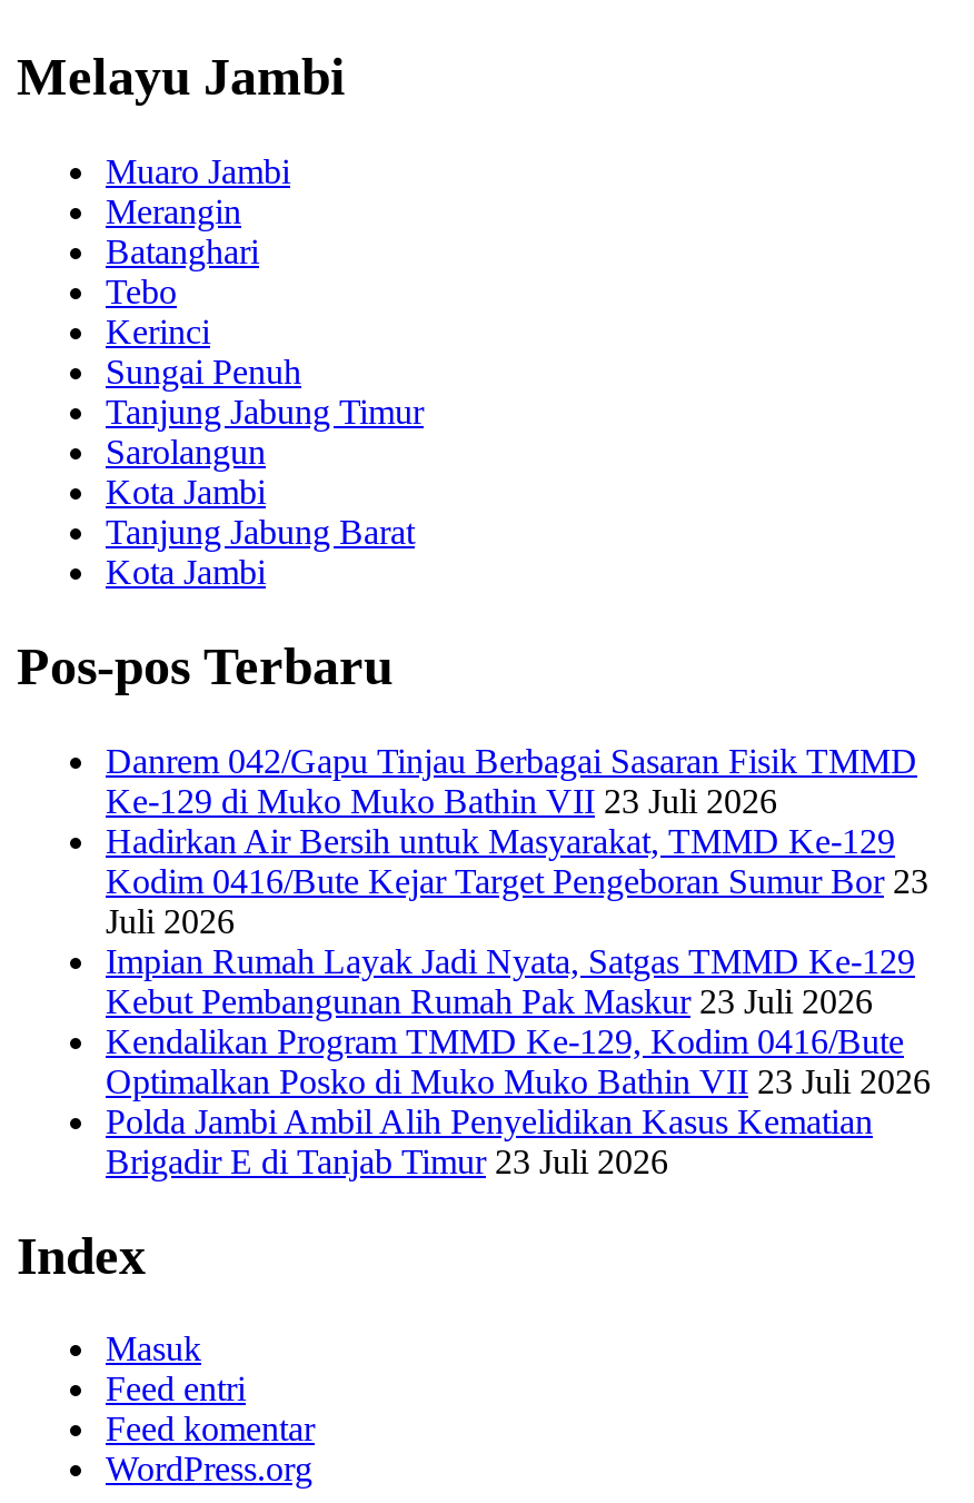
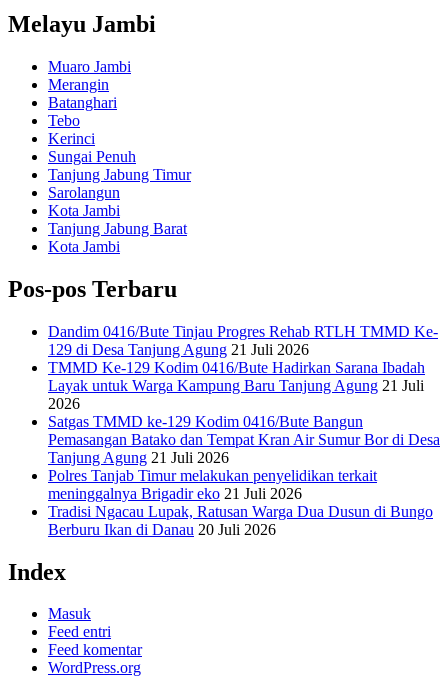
- Danrem 042/Gapu Tinjau Berbagai Sasaran Fisik TMMD
- Ke-129 di Muko Muko Bathin VII 23 Juli 2026
- Hadirkan Air Bersih untuk Masyarakat, TMMD Ke-129
- Kodim 0416/Bute Kejar Target Pengeboran Sumur Bor 23
- Juli 2026
- Impian Rumah Layak Jadi Nyata, Satgas TMMD Ke-129
- Kebut Pembangunan Rumah Pak Maskur 23 Juli 2026
- Kendalikan Program TMMD Ke-129, Kodim 0416/Bute
- Optimalkan Posko di Muko Muko Bathin VII 23 Juli 2026
- Polda Jambi Ambil Alih Penyelidikan Kasus Kematian
- Brigadir E di Tanjab Timur 23 Juli 2026
+ Dandim 0416/Bute Tinjau Progres Rehab RTLH TMMD Ke-
+ 129 di Desa Tanjung Agung 21 Juli 2026
+ TMMD Ke-129 Kodim 0416/Bute Hadirkan Sarana Ibadah
+ Layak untuk Warga Kampung Baru Tanjung Agung 21 Juli
+ 2026
+ Satgas TMMD ke-129 Kodim 0416/Bute Bangun
+ Pemasangan Batako dan Tempat Kran Air Sumur Bor di Desa
+ Tanjung Agung 21 Juli 2026
+ Polres Tanjab Timur melakukan penyelidikan terkait
+ meninggalnya Brigadir eko 21 Juli 2026
+ Tradisi Ngacau Lupak, Ratusan Warga Dua Dusun di Bungo
+ Berburu Ikan di Danau 20 Juli 2026
